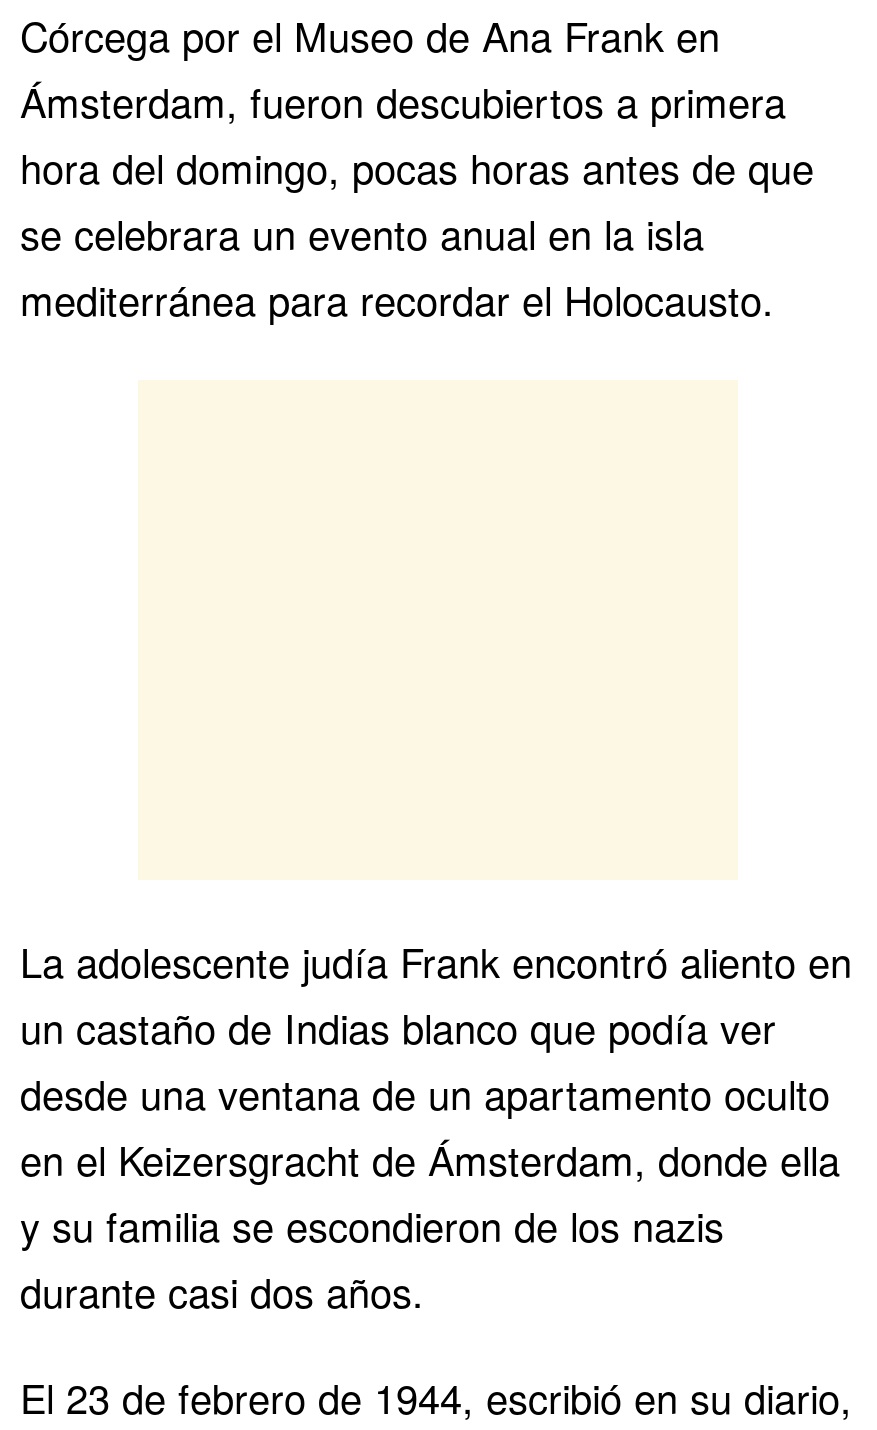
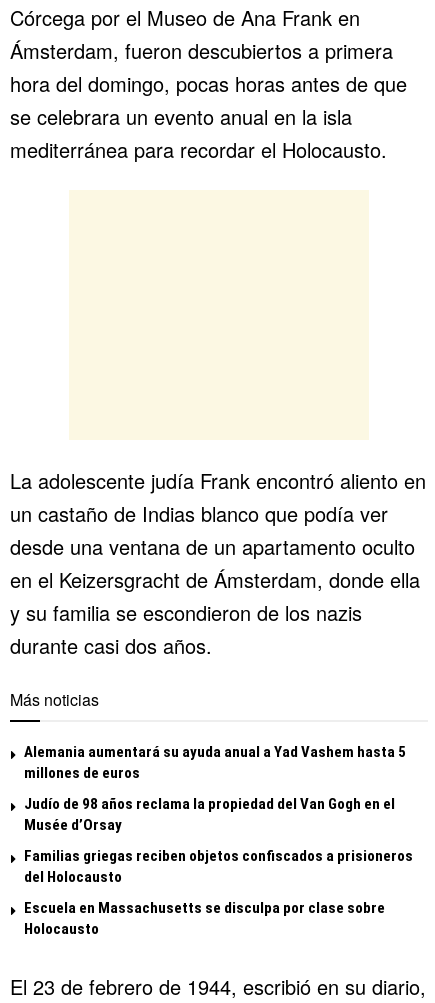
+ Más noticias
+ Alemania aumentará su ayuda anual a Yad Vashem hasta 5
+ millones de euros
+ Judío de 98 años reclama la propiedad del Van Gogh en el
+ Musée d’Orsay
+ Familias griegas reciben objetos confiscados a prisioneros
+ del Holocausto
+ Escuela en Massachusetts se disculpa por clase sobre
+ Holocausto
